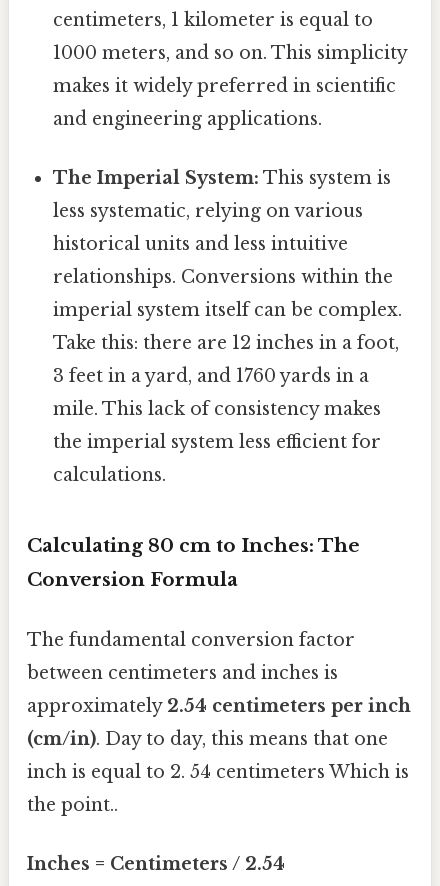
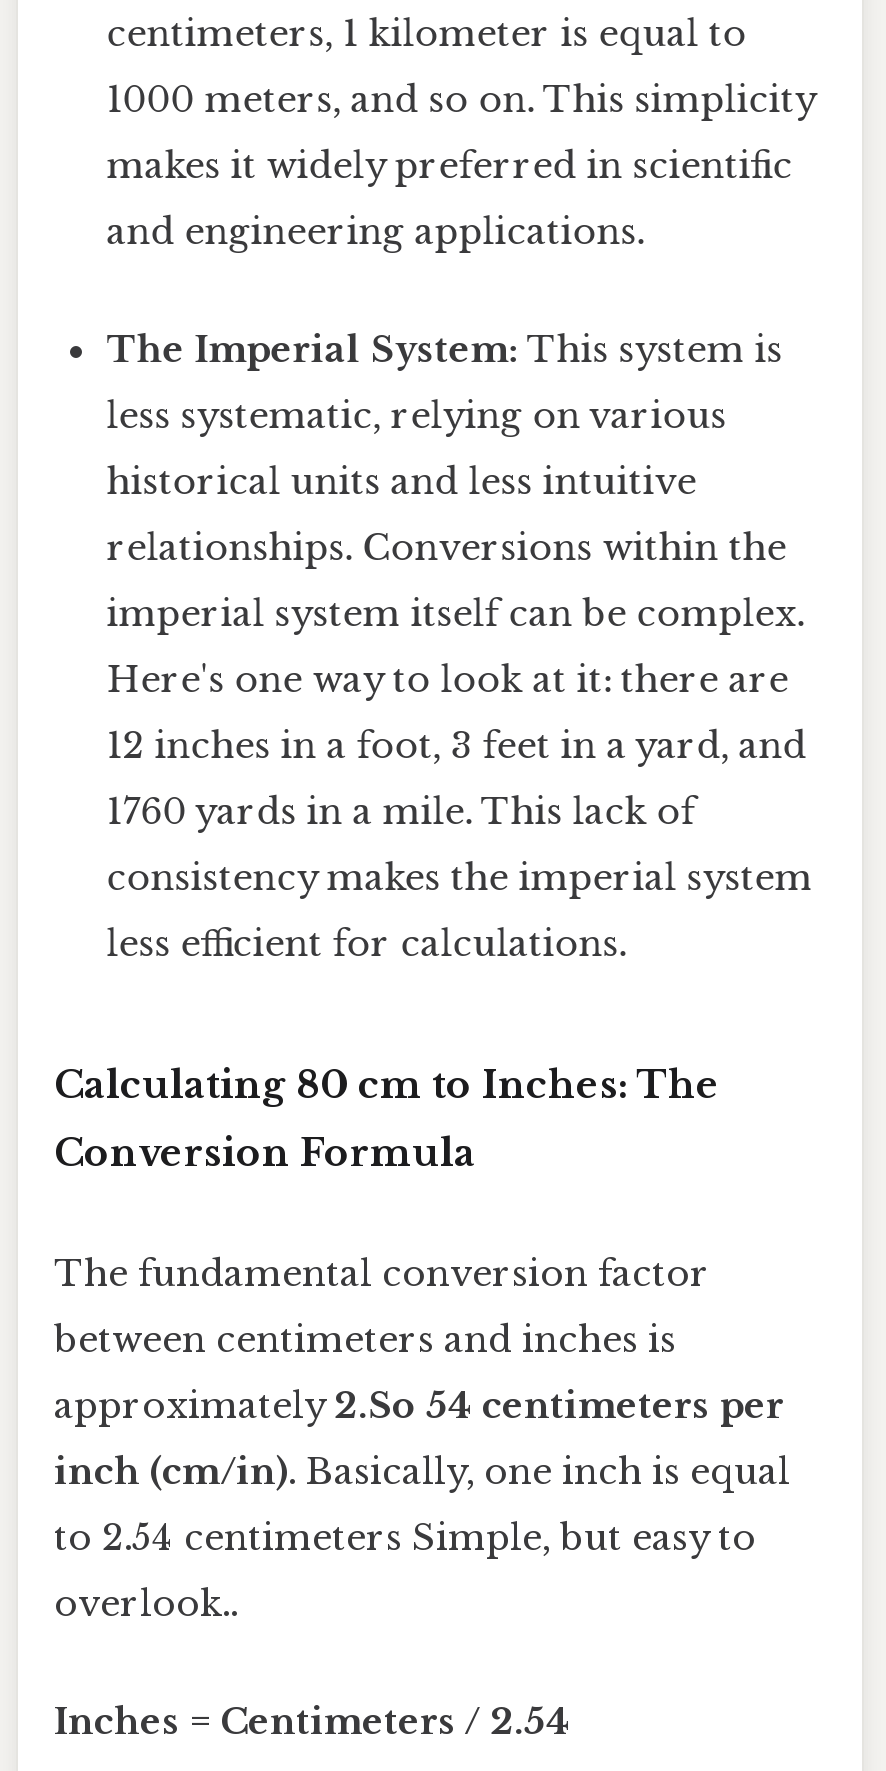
- Take this: there are 12 inches in a foot,
+ Here's one way to look at it: there are

- 3 feet in a yard, and 1760 yards in a
+ 12 inches in a foot, 3 feet in a yard, and

- mile. This lack of consistency makes
+ 1760 yards in a mile. This lack of

- the imperial system less efficient for
+ consistency makes the imperial system

- calculations.
+ less efficient for calculations.

- approximately 2.54 centimeters per inch
+ approximately 2.So 54 centimeters per

- (cm/in). Day to day, this means that one
+ inch (cm/in). Basically, one inch is equal

- inch is equal to 2. 54 centimeters Which is
+ to 2.54 centimeters Simple, but easy to

- the point..
+ overlook..
